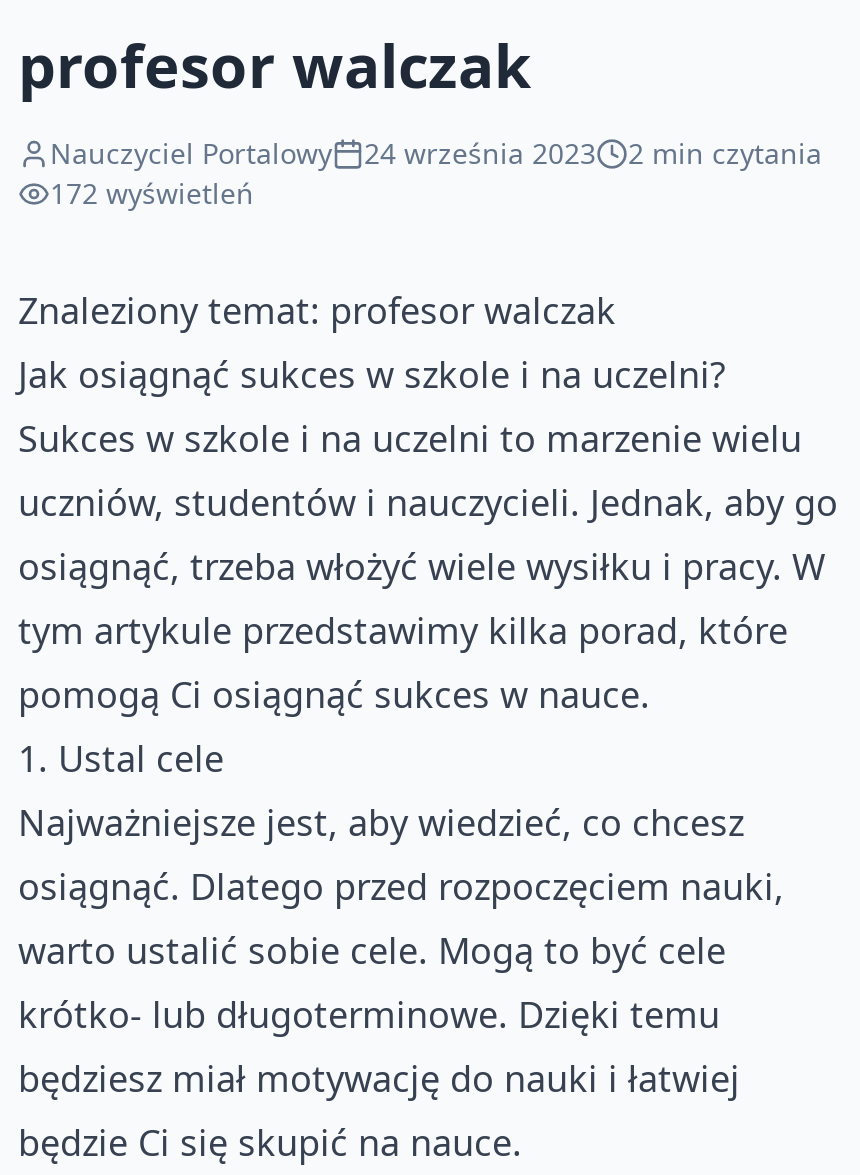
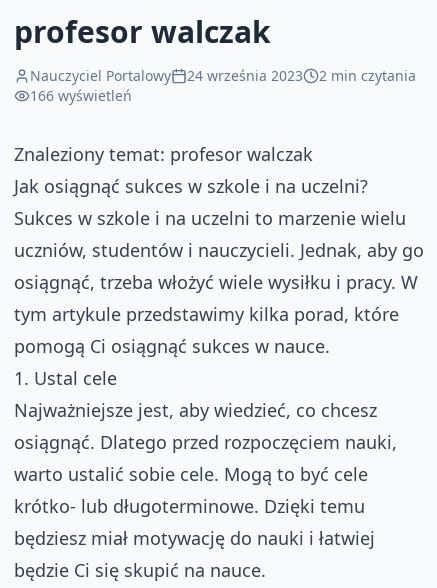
- 172 wyświetleń
+ 166 wyświetleń
